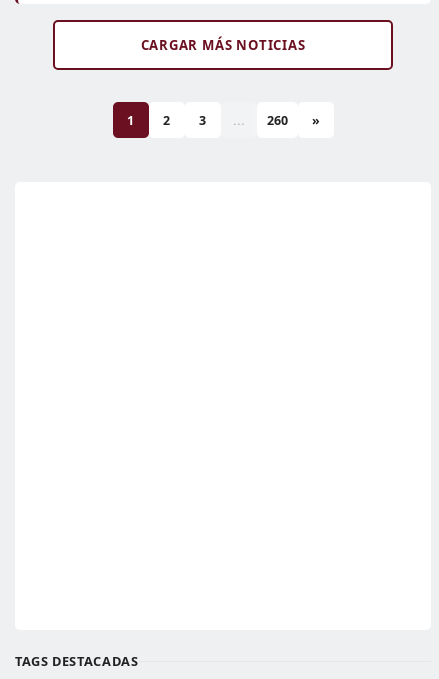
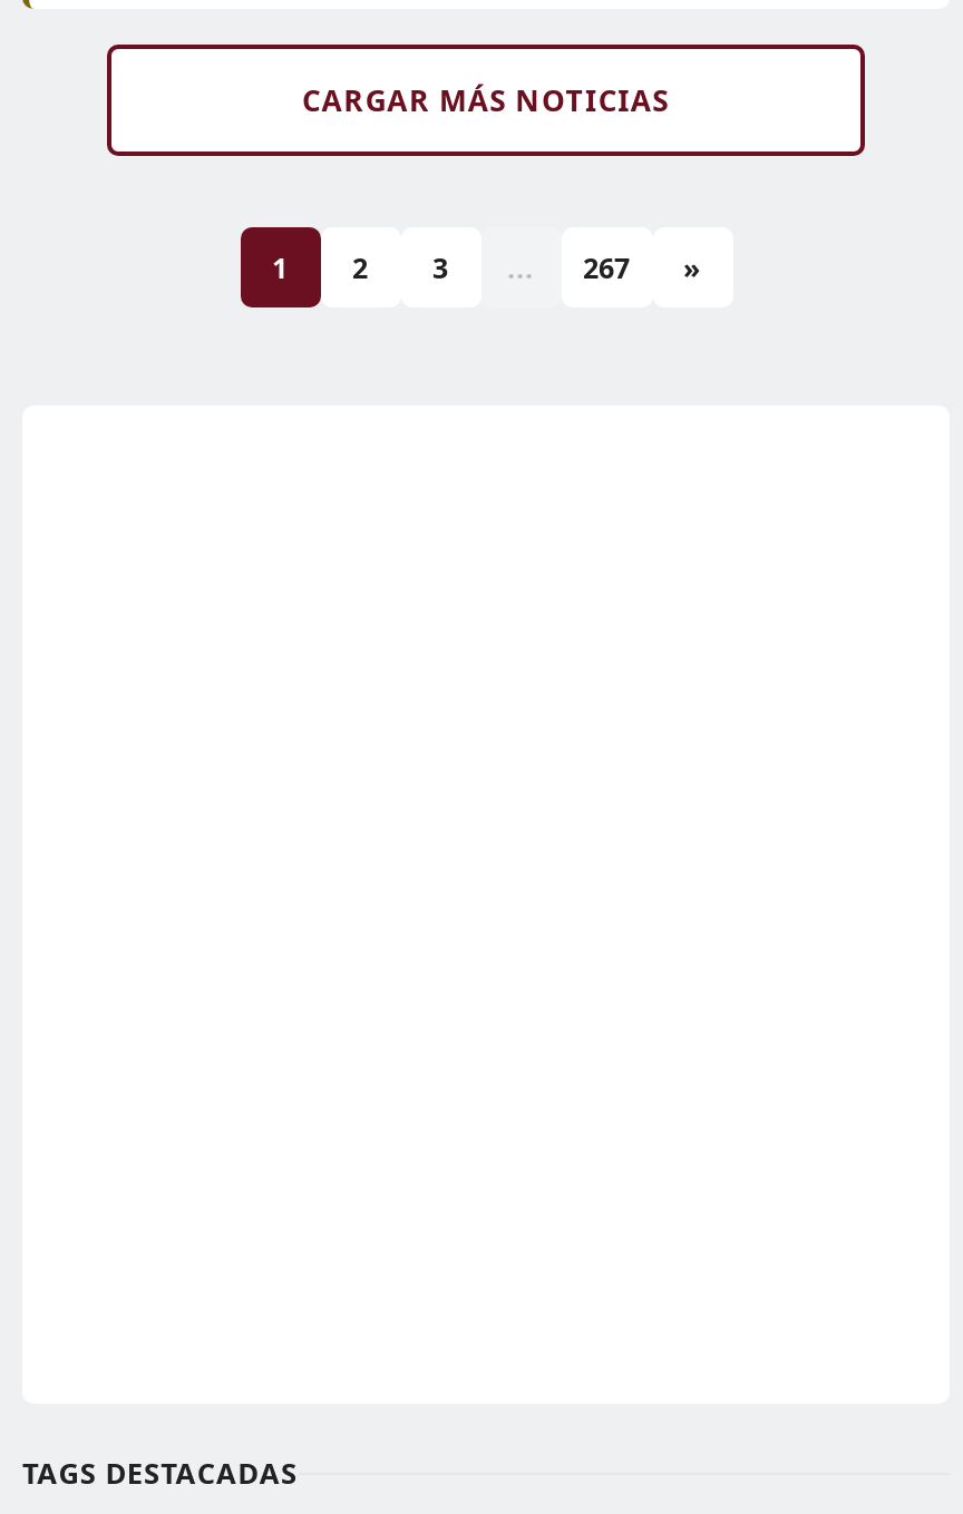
- 260
+ 267
